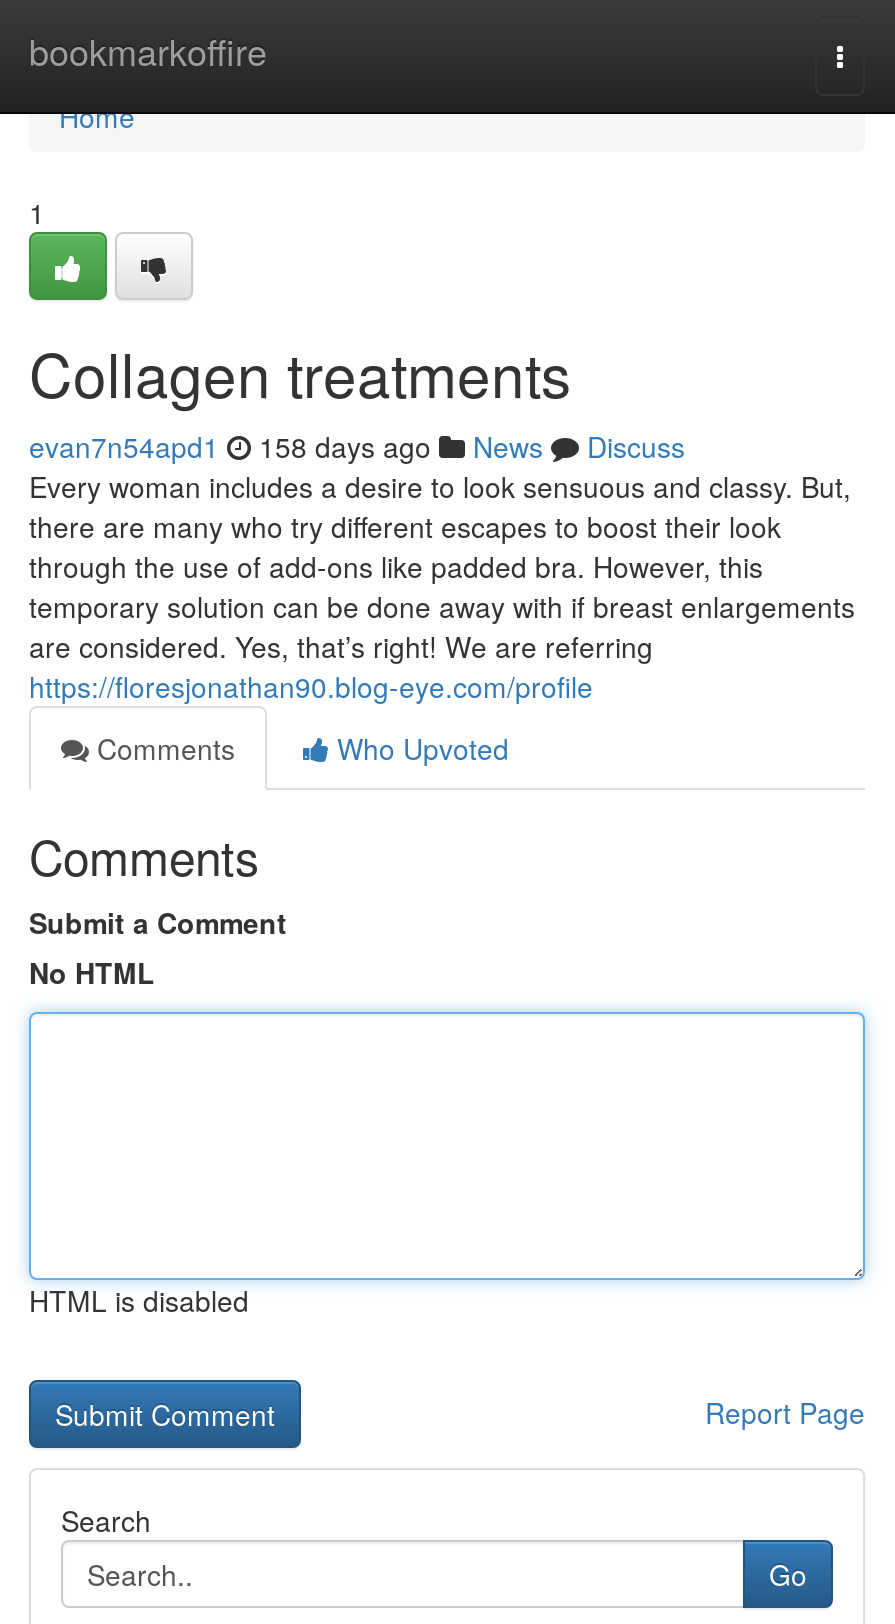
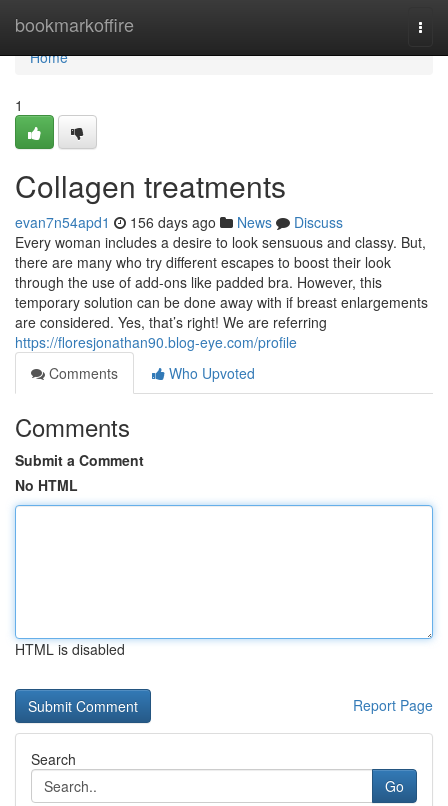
- evan7n54apd1 158 days ago News Discuss
+ evan7n54apd1 156 days ago News Discuss
